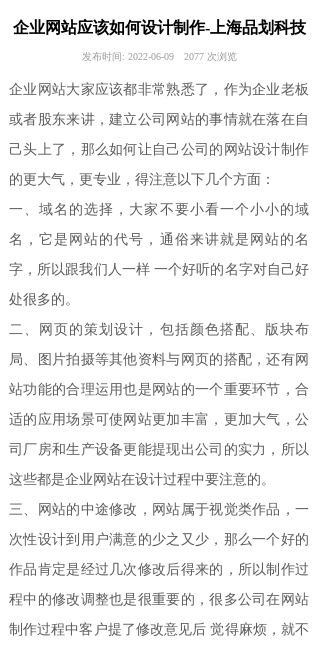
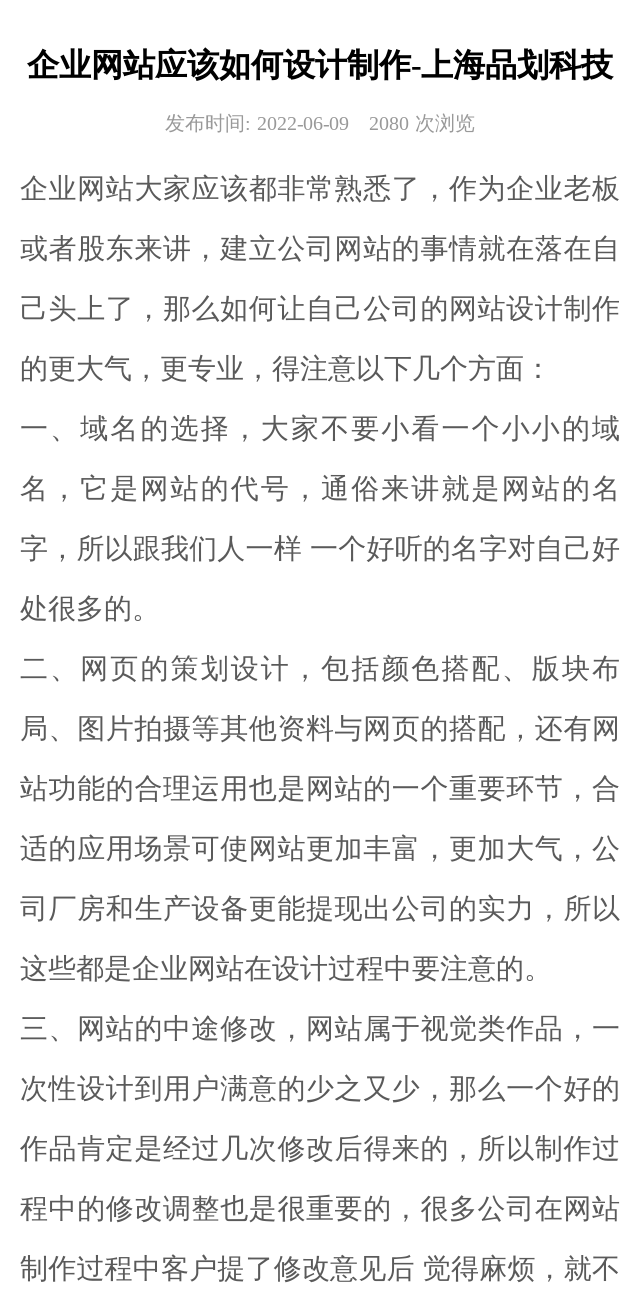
- 发布时间: 2022-06-09 2077次浏览
+ 发布时间: 2022-06-09 2080次浏览
